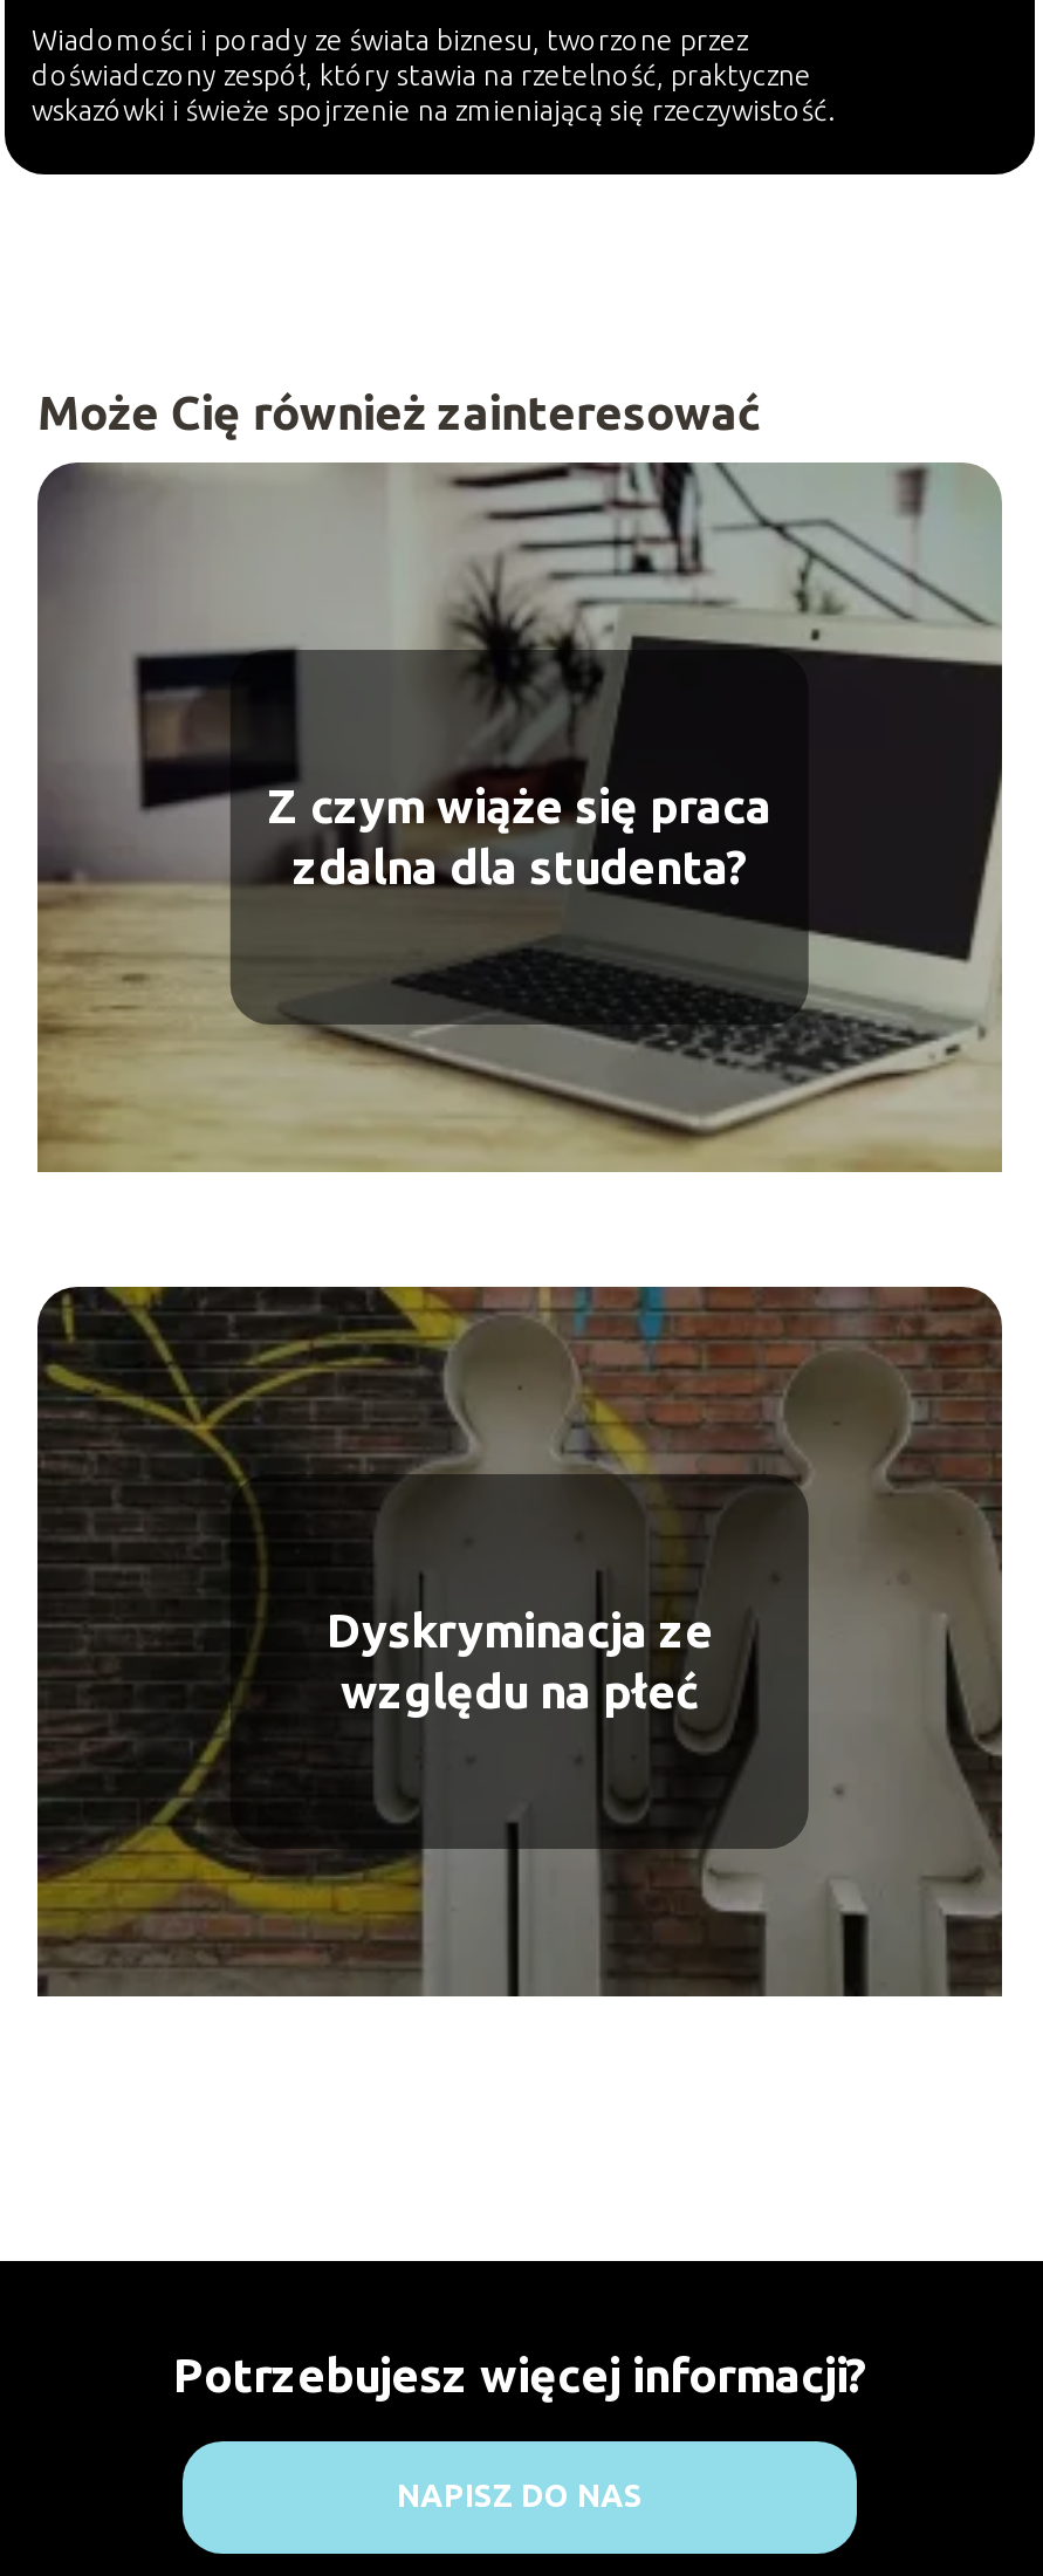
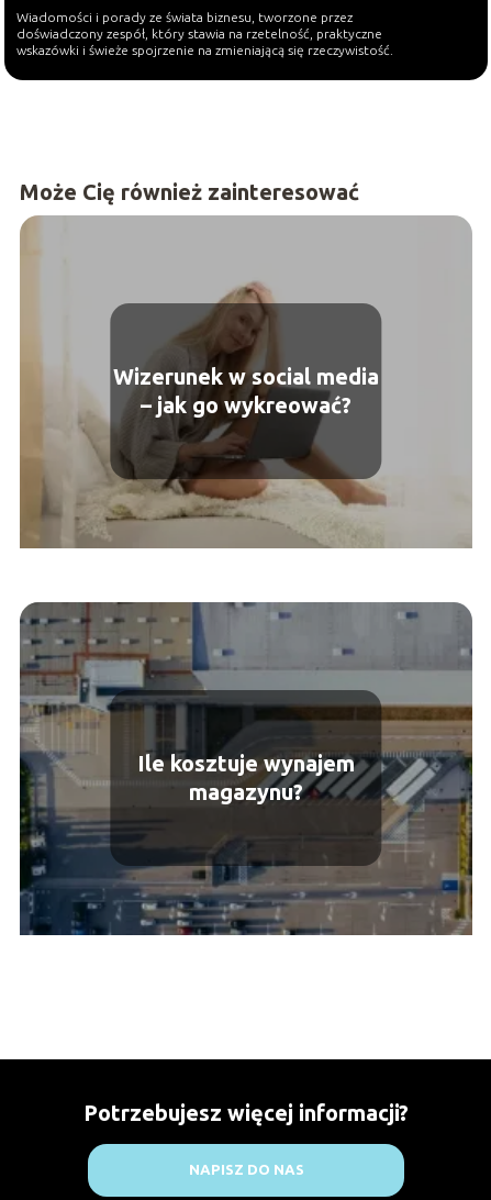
- [image]
- Z czym wiąże się praca
- zdalna dla studenta?
+ [image]
+ Wizerunek w social media
+ – jak go wykreować?

- [image]
- Dyskryminacja ze
- względu na płeć
+ [image]
+ Ile kosztuje wynajem
+ magazynu?
